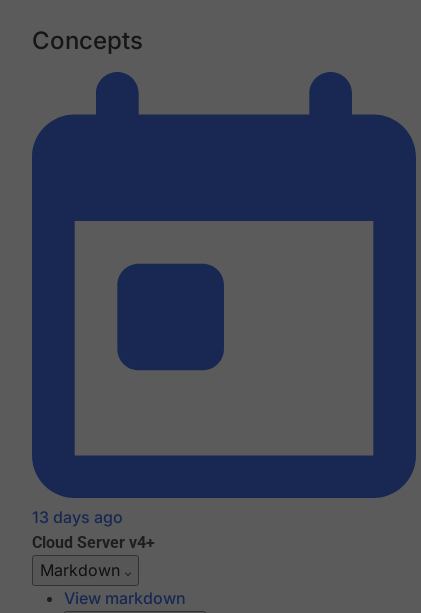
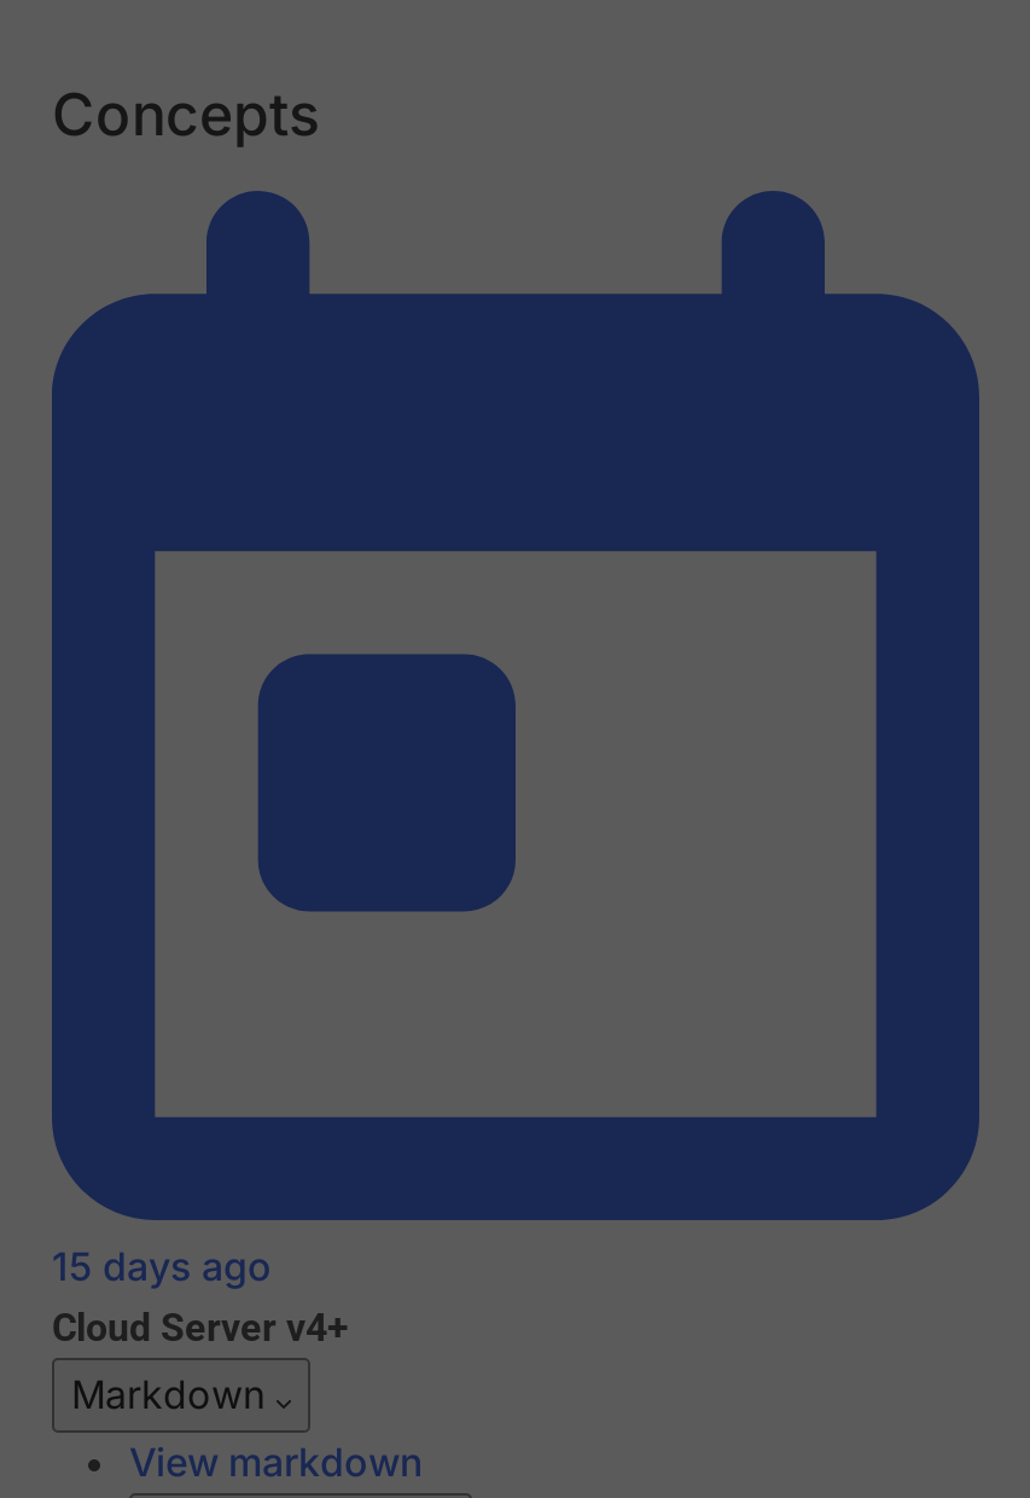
- 13 days ago
+ 15 days ago
